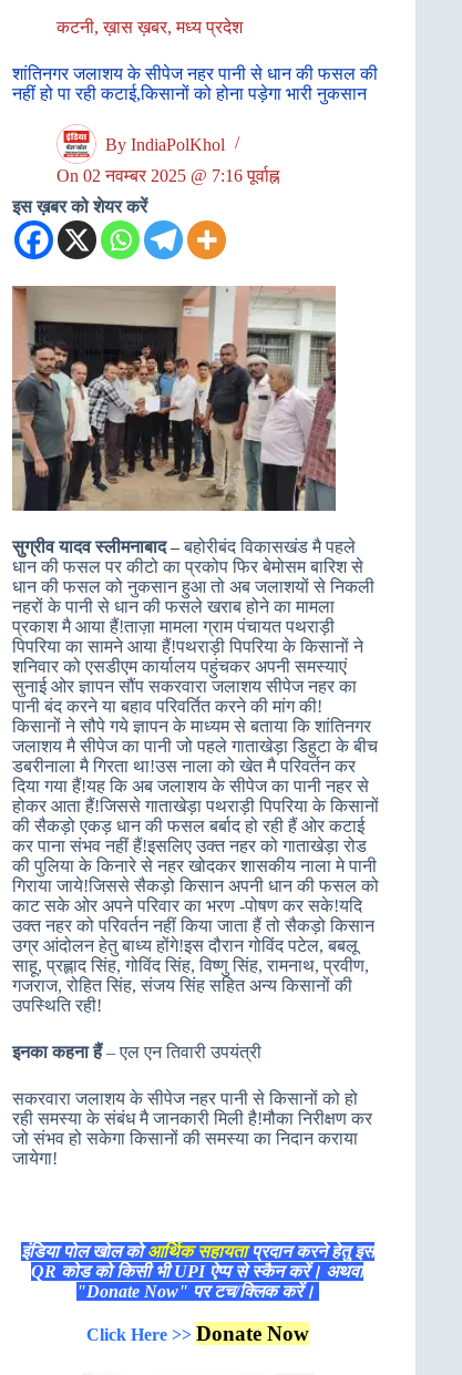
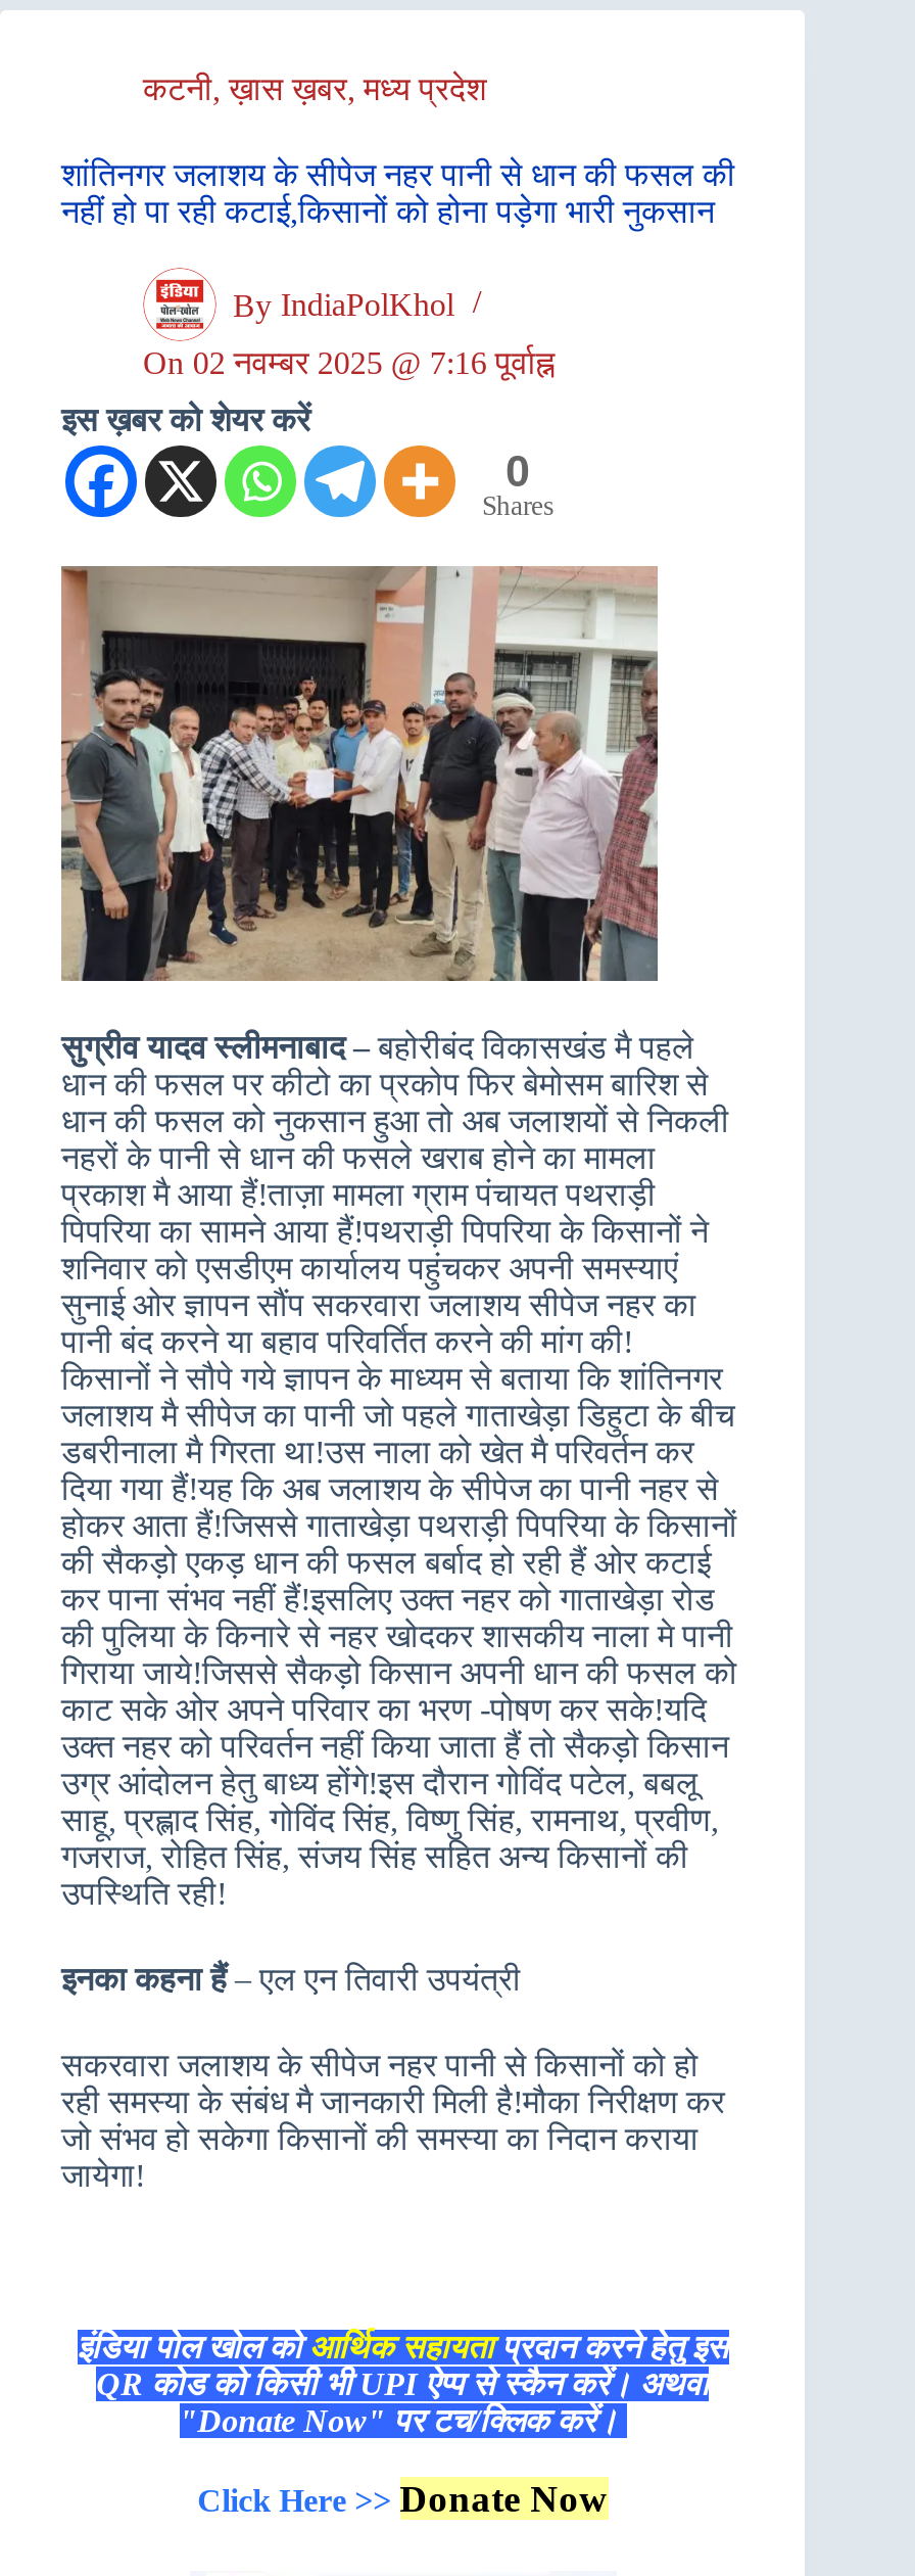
+ 0
+ Shares
